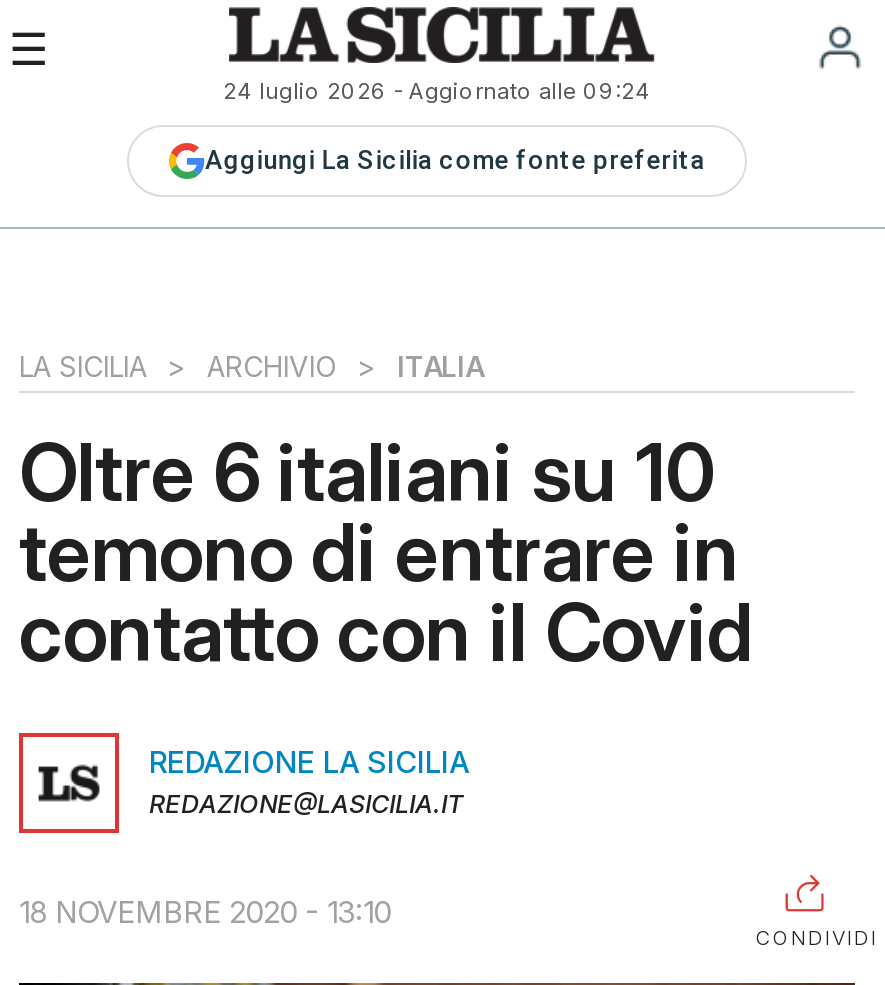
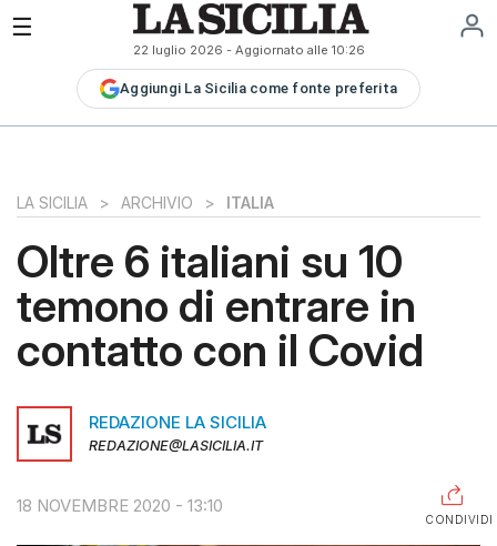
- 24 luglio 2026 - Aggiornato alle 09:24
+ 22 luglio 2026 - Aggiornato alle 10:26
